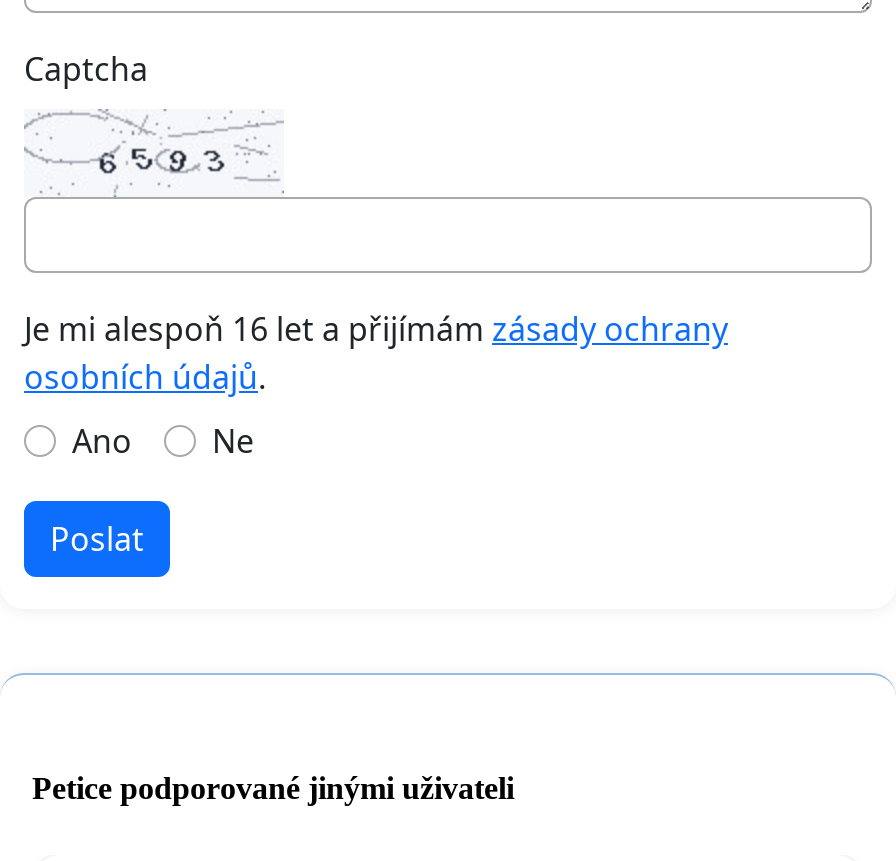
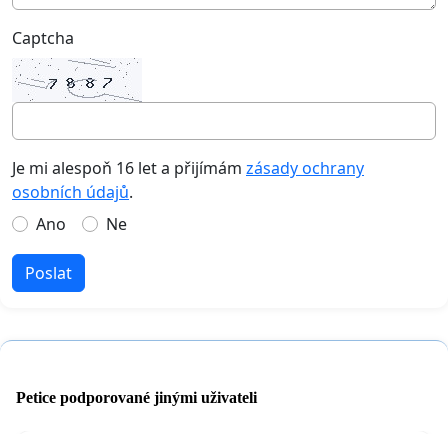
- [image]
+ [image]
